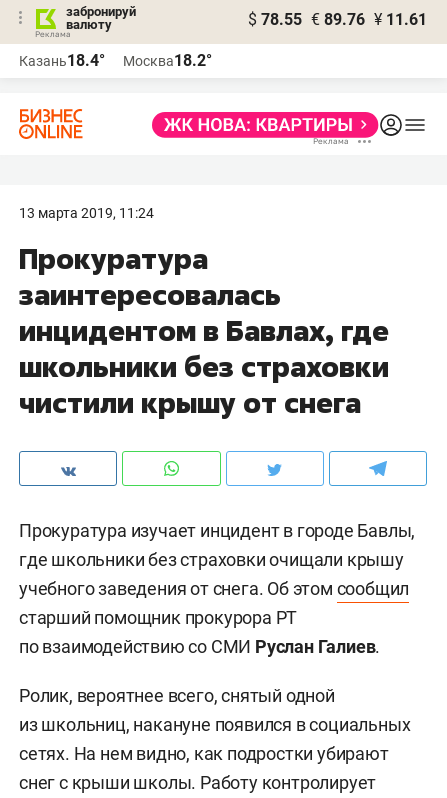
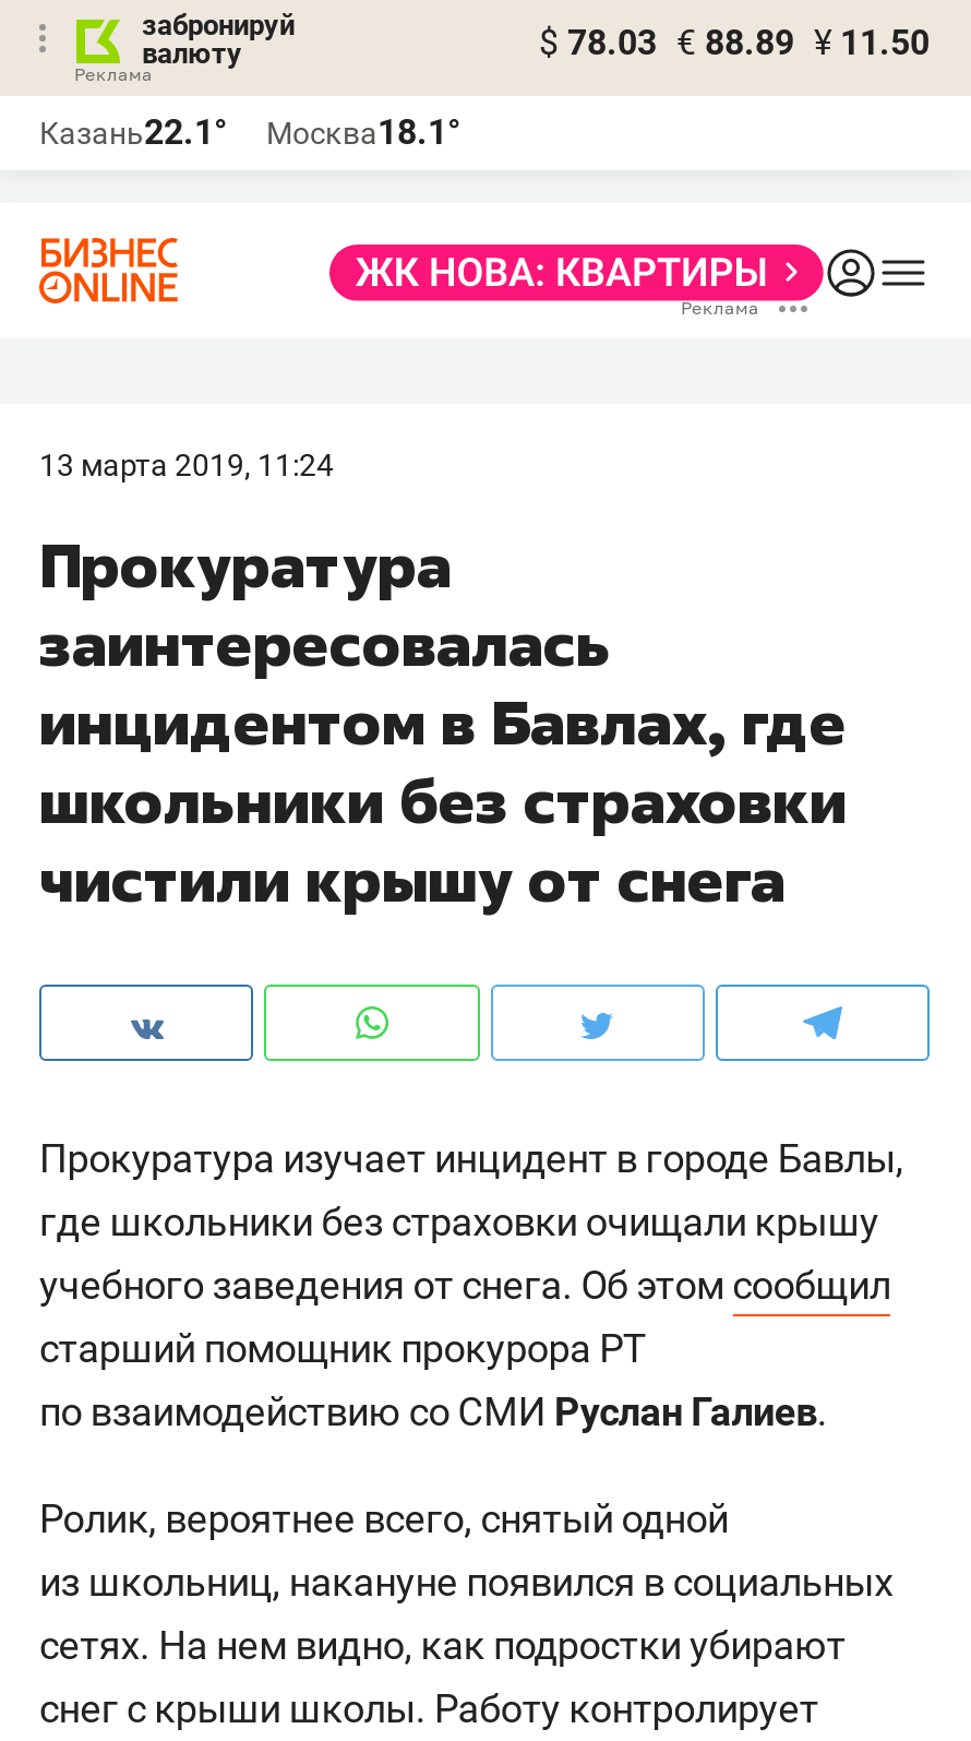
- $ 78.55 € 89.76 ¥ 11.61
+ $ 78.03 € 88.89 ¥ 11.50

- Казань18.4°
+ Казань22.1°

- Москва18.2°
+ Москва18.1°
